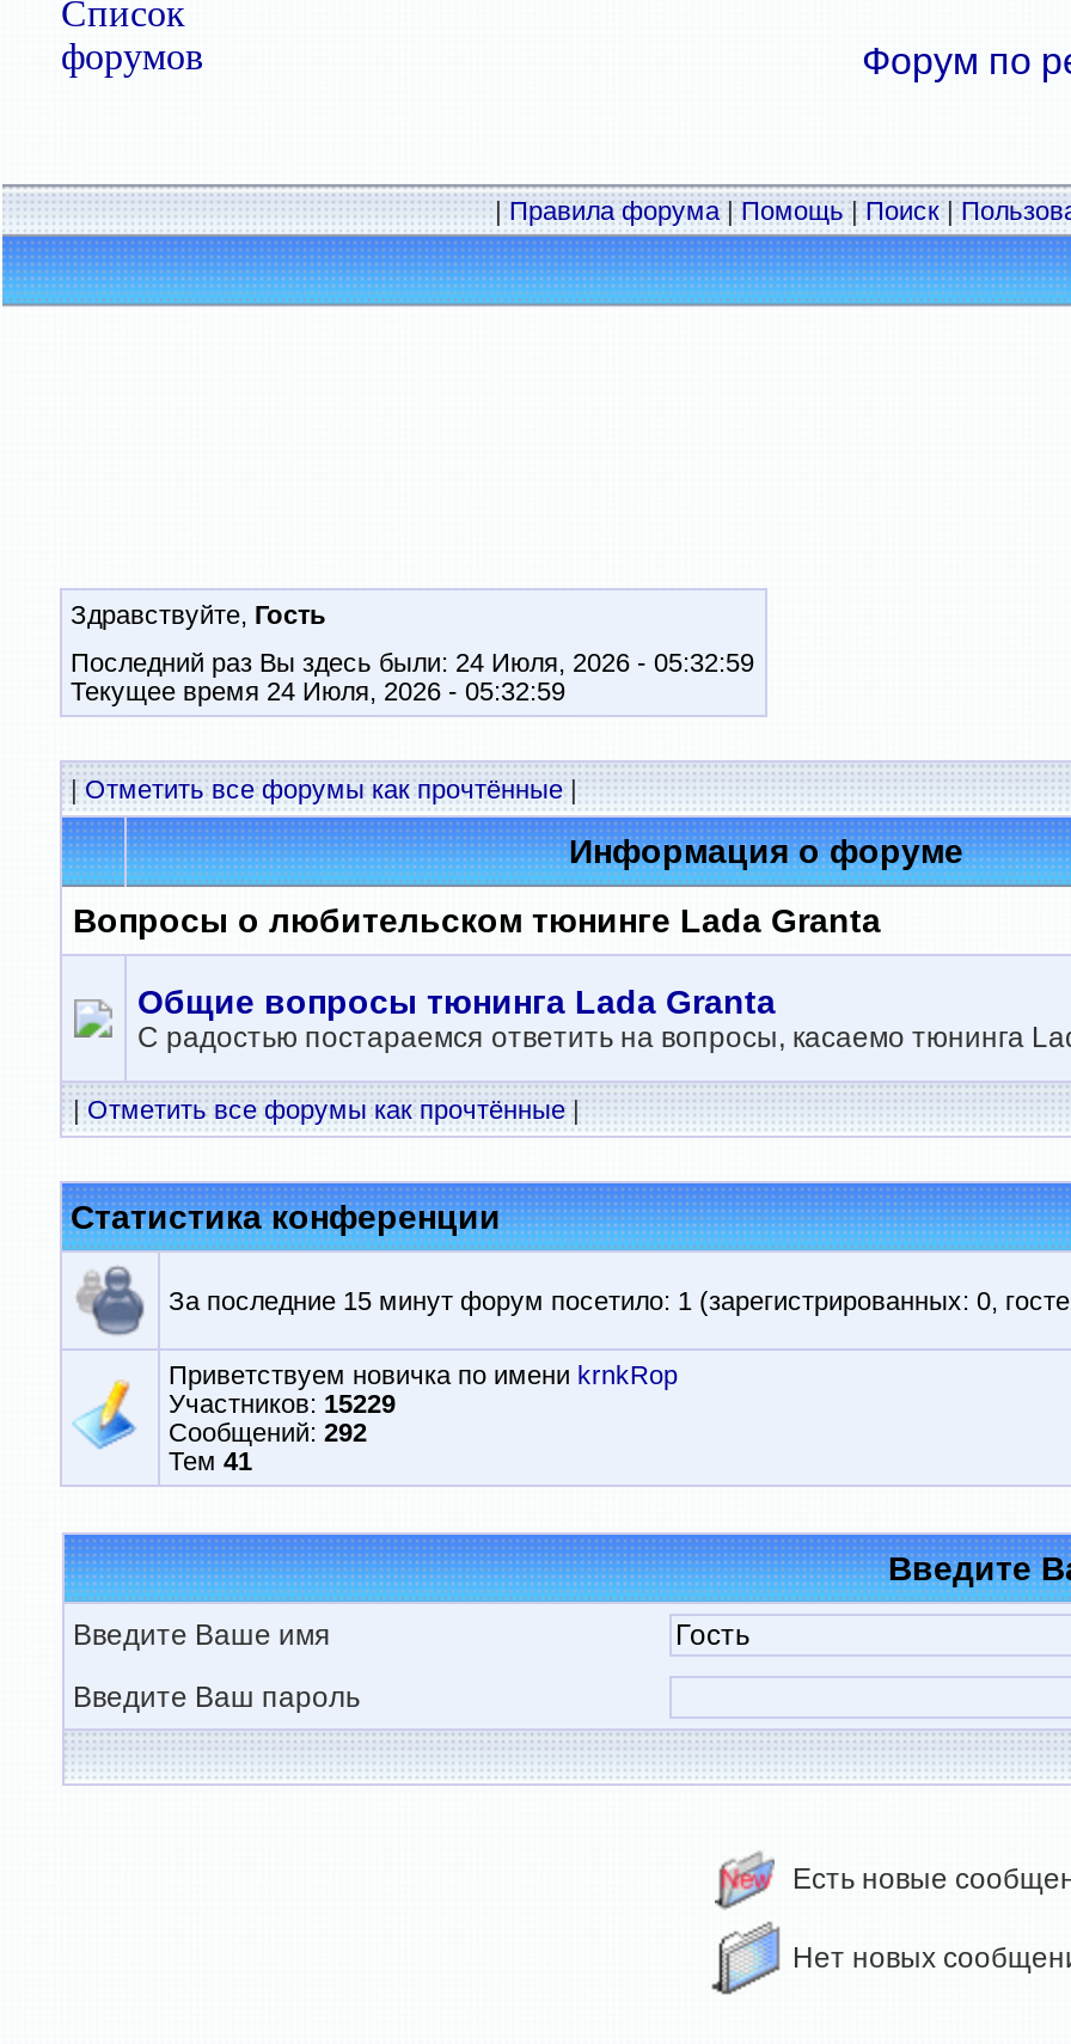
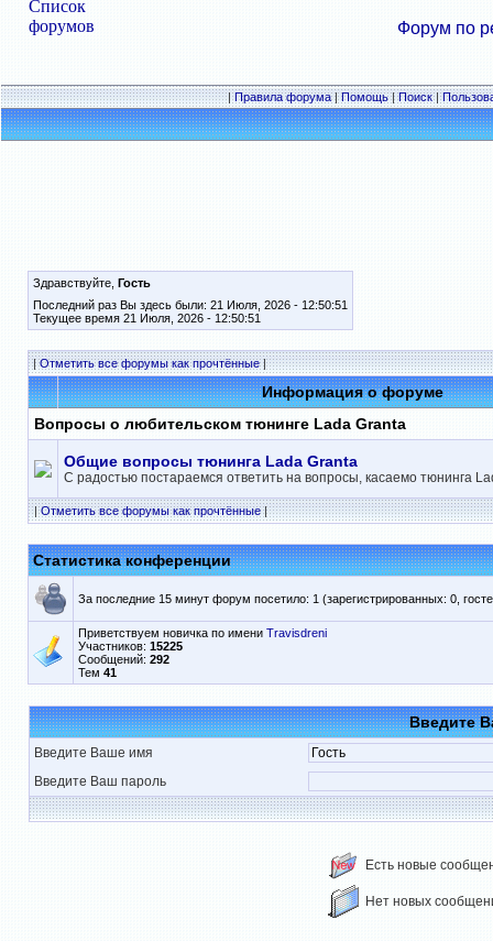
- Последний раз Вы здесь были: 24 Июля, 2026 - 05:32:59
+ Последний раз Вы здесь были: 21 Июля, 2026 - 12:50:51

- Текущее время 24 Июля, 2026 - 05:32:59
+ Текущее время 21 Июля, 2026 - 12:50:51

- Приветствуем новичка по имени krnkRop
+ Приветствуем новичка по имени Travisdreni

- Участников: 15229
+ Участников: 15225
